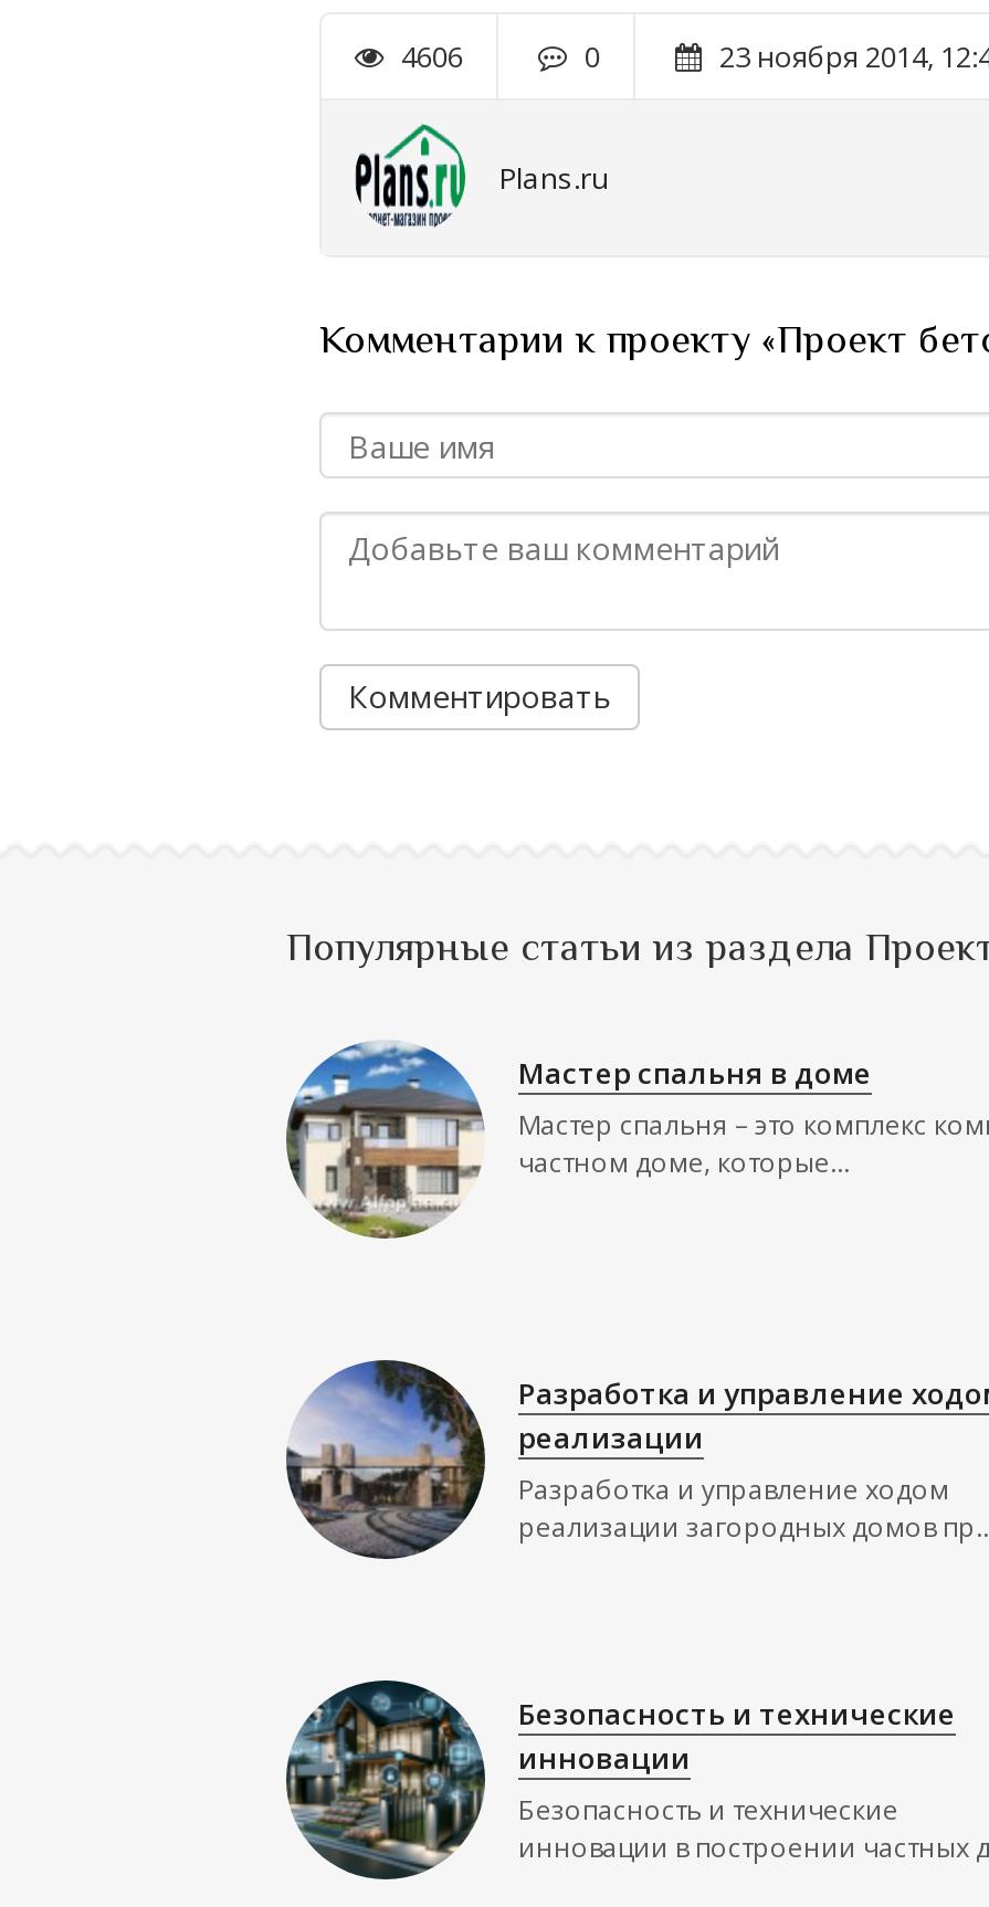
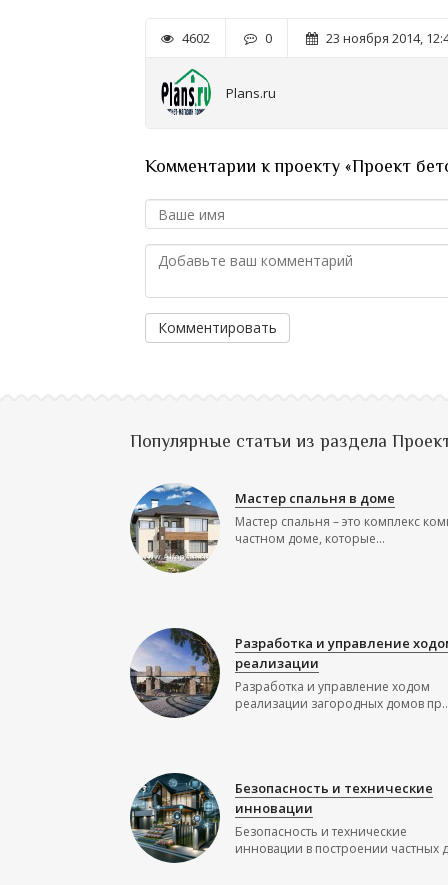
- 4606
+ 4602
